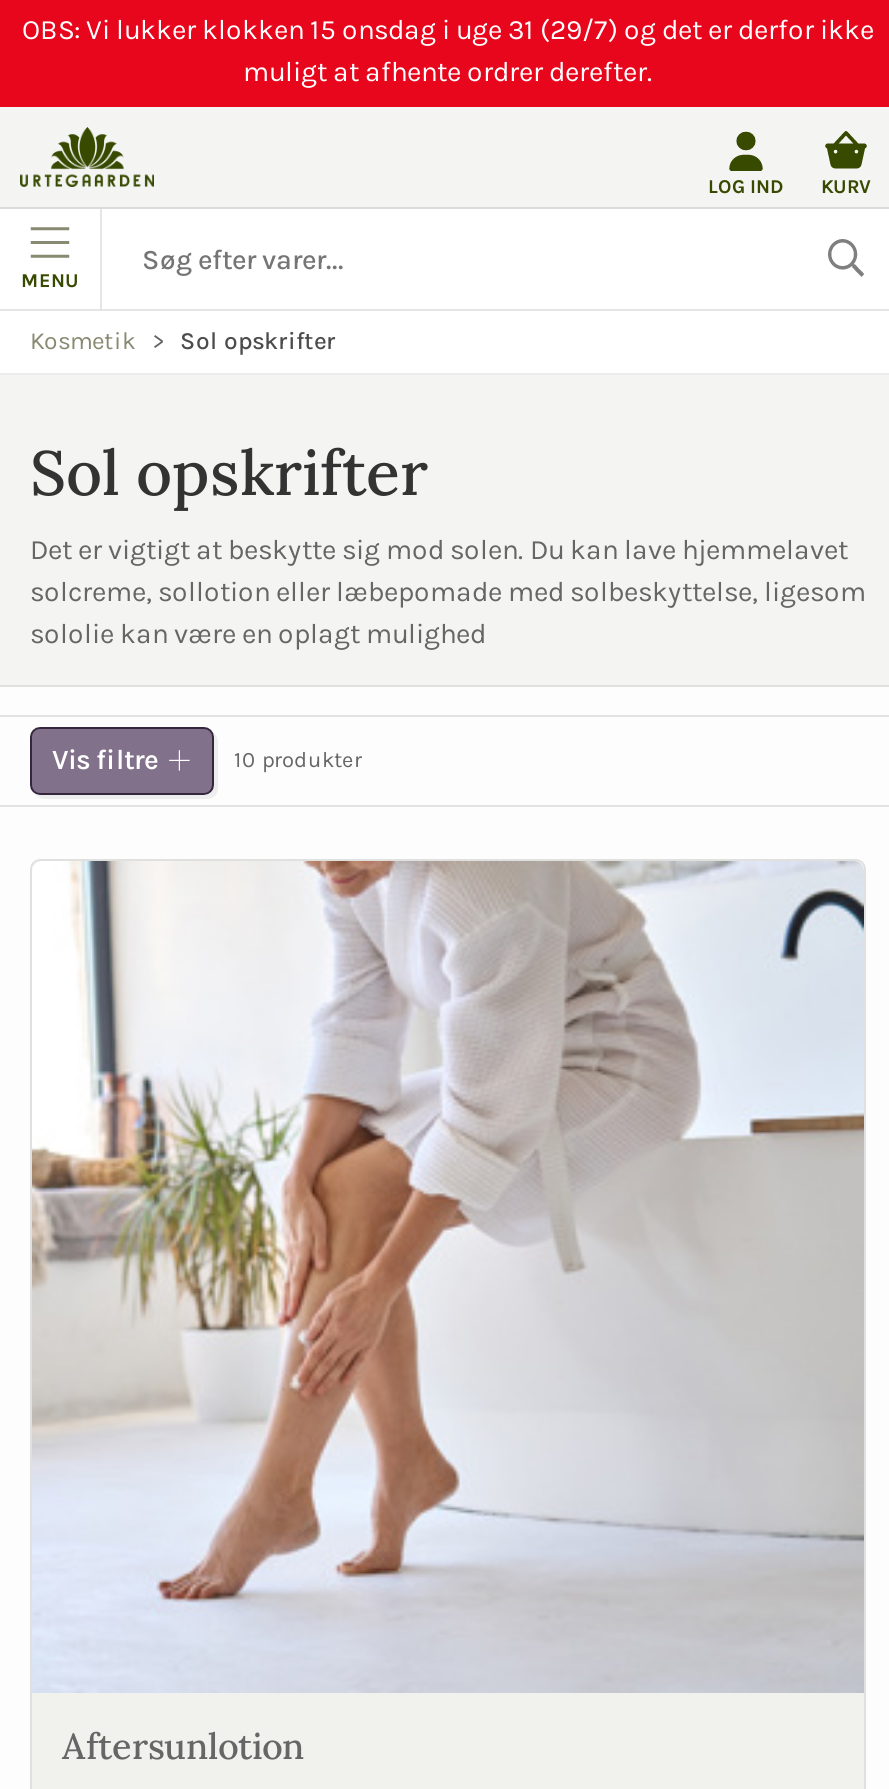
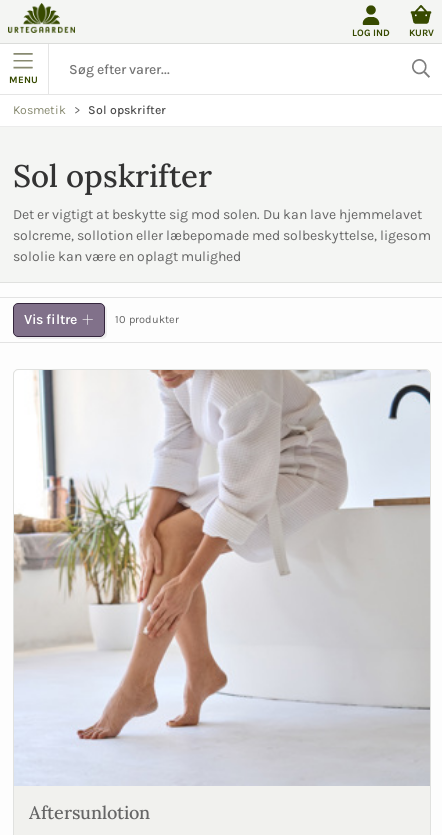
- OBS: Vi lukker klokken 15 onsdag i uge 31 (29/7) og det er derfor ikke
- muligt at afhente ordrer derefter.
